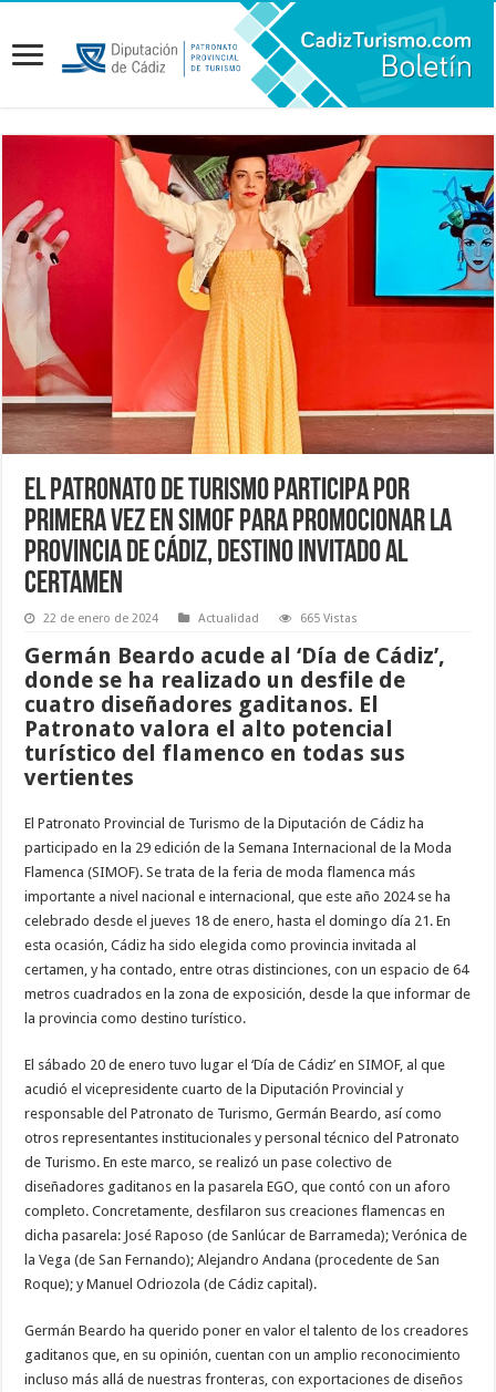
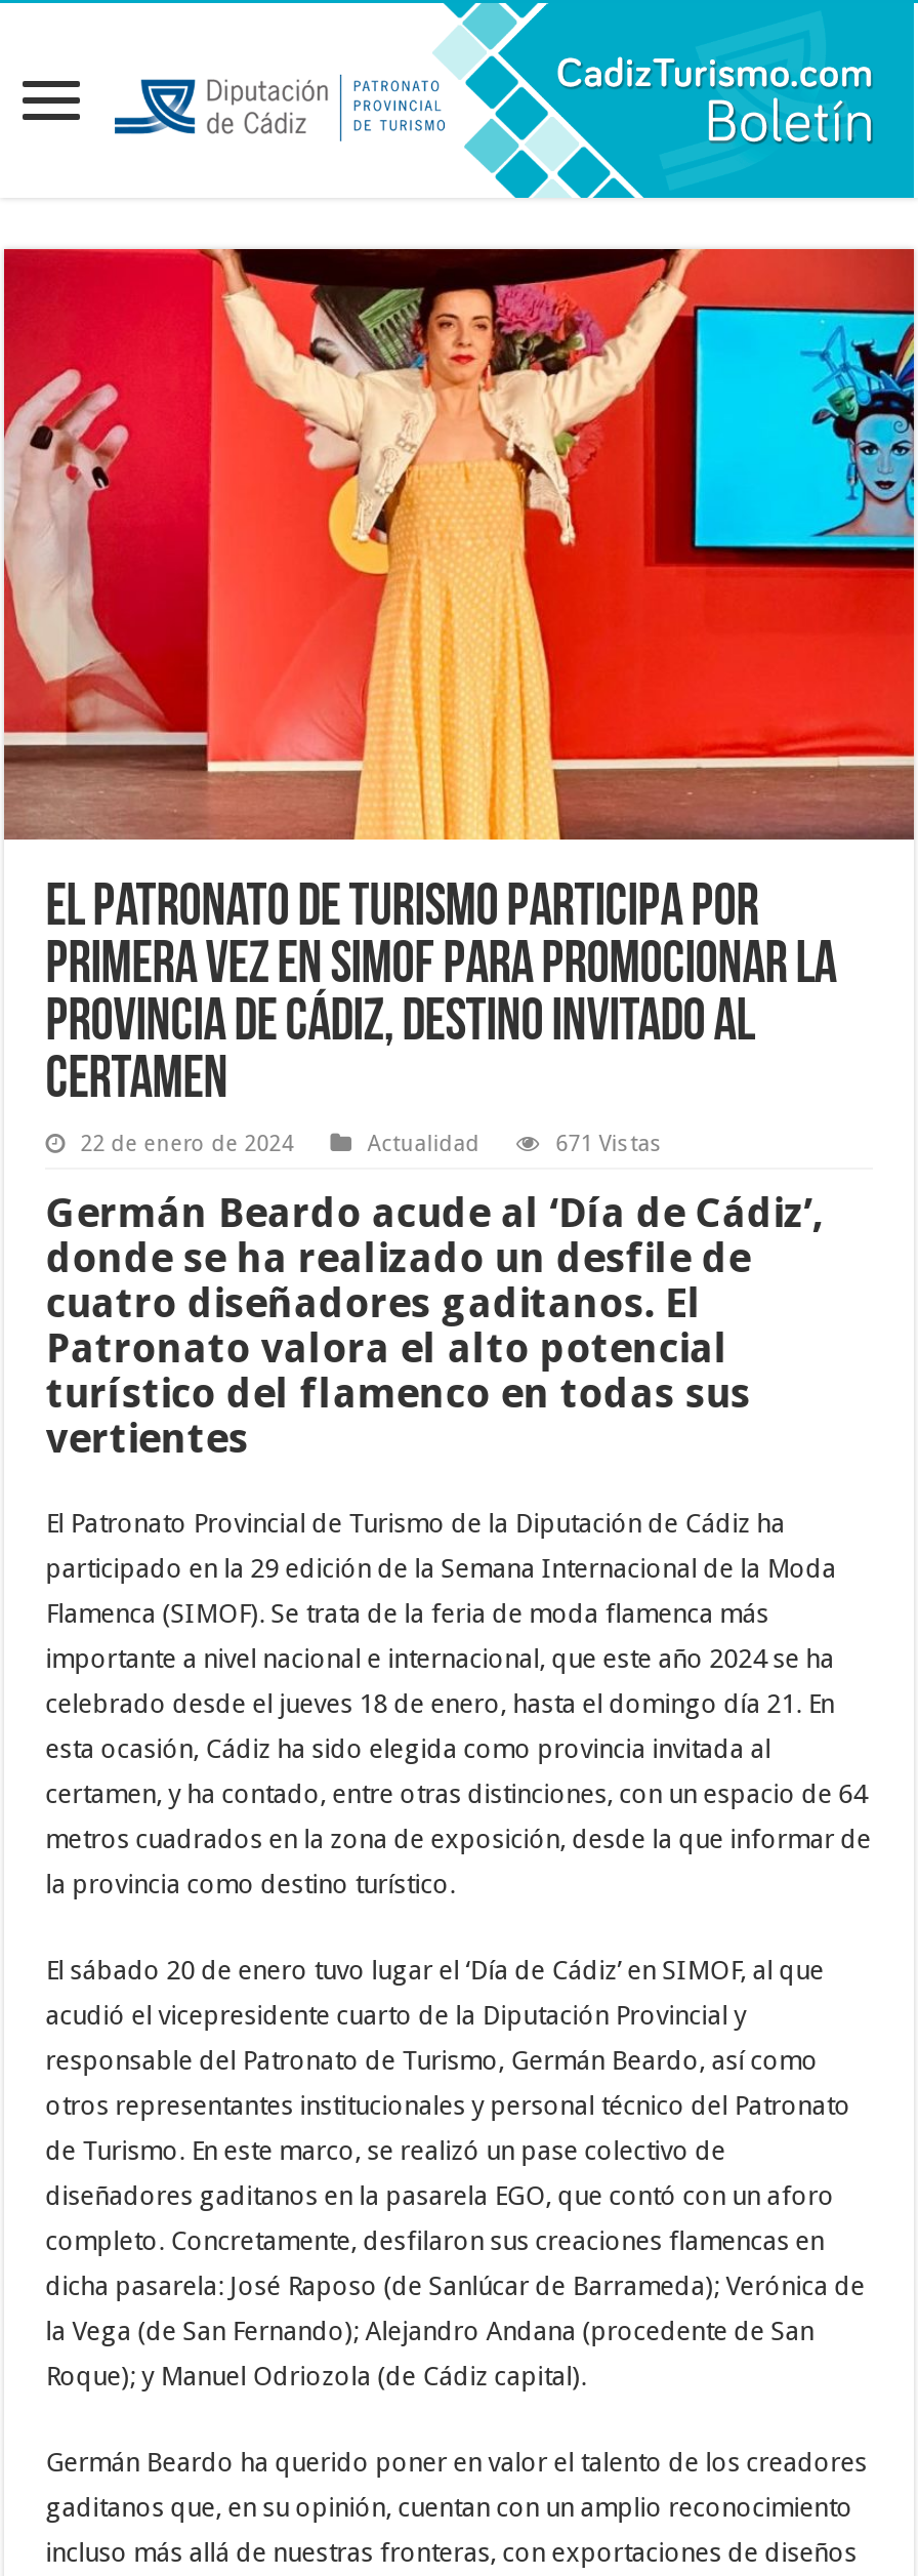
- 665 Vistas
+ 671 Vistas
